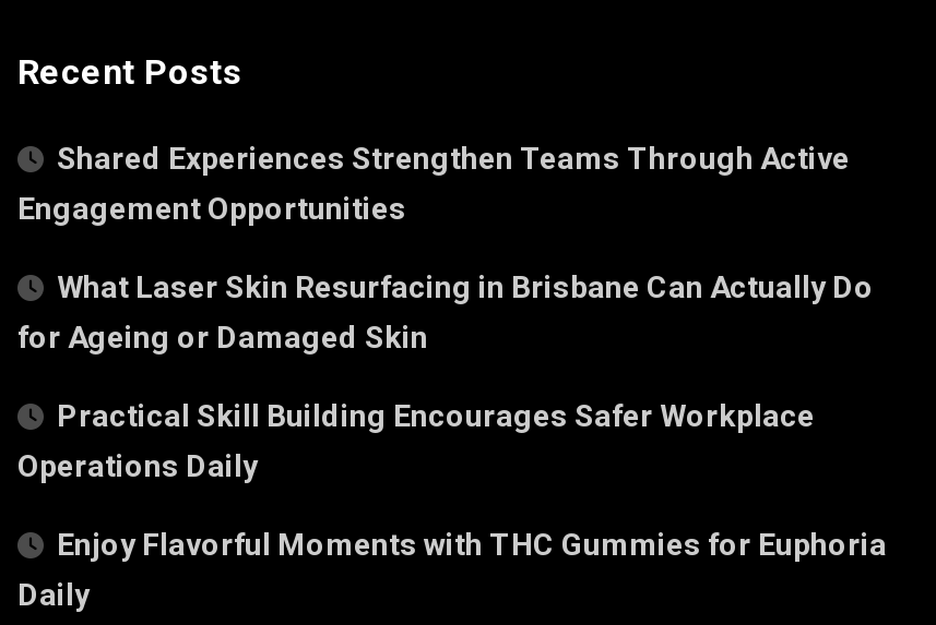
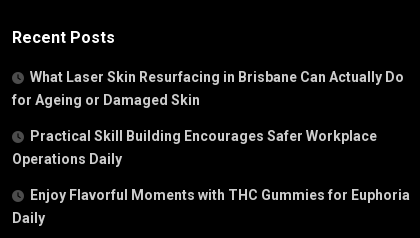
- Shared Experiences Strengthen Teams Through Active
- Engagement Opportunities
